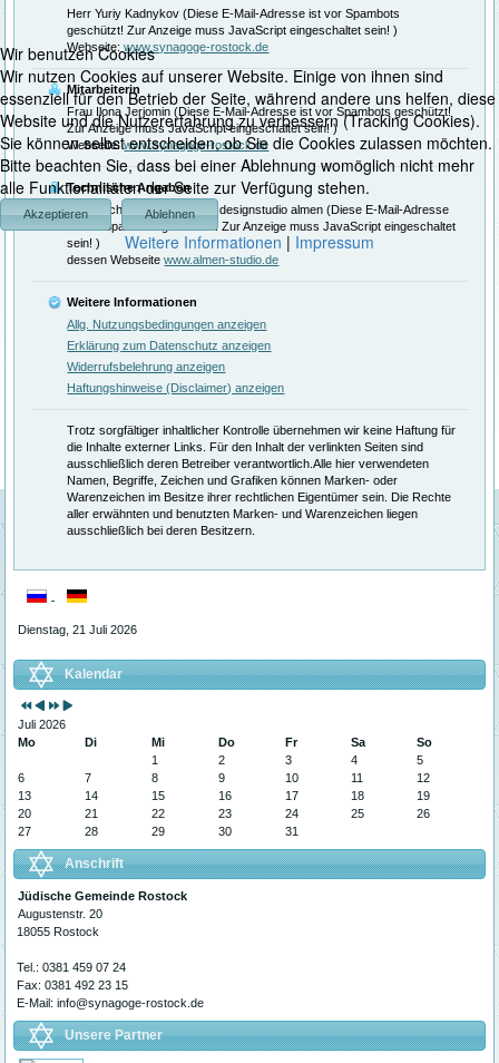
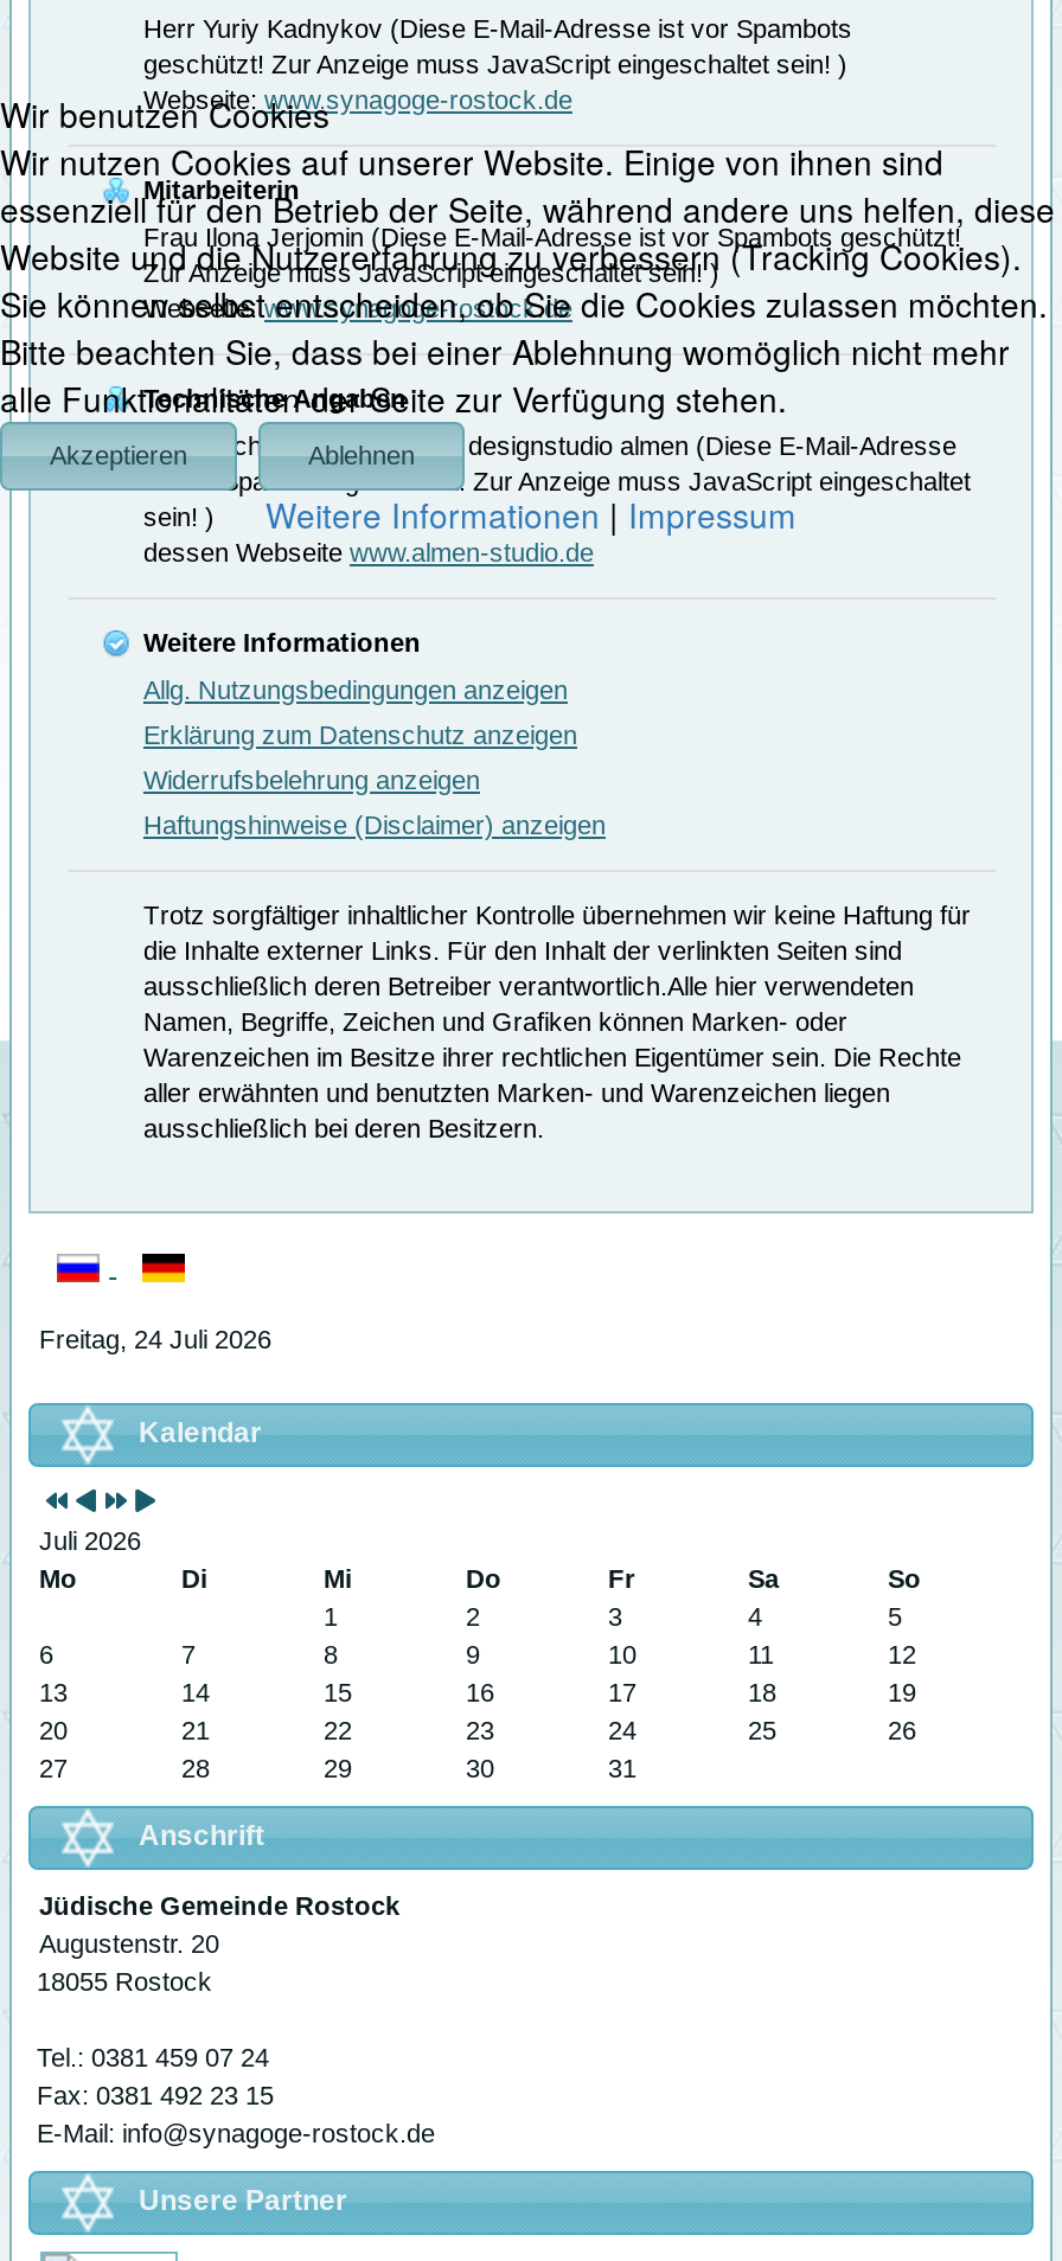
- Dienstag, 21 Juli 2026
+ Freitag, 24 Juli 2026
